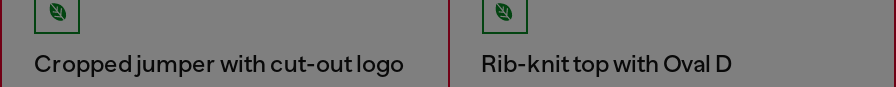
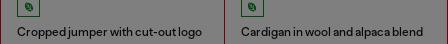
- Rib-knit top with Oval D
+ Cardigan in wool and alpaca blend
